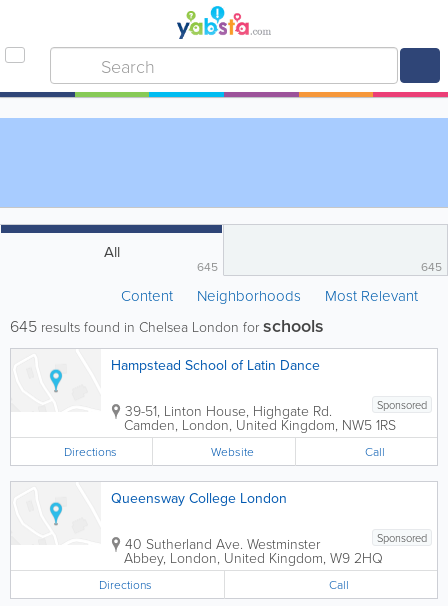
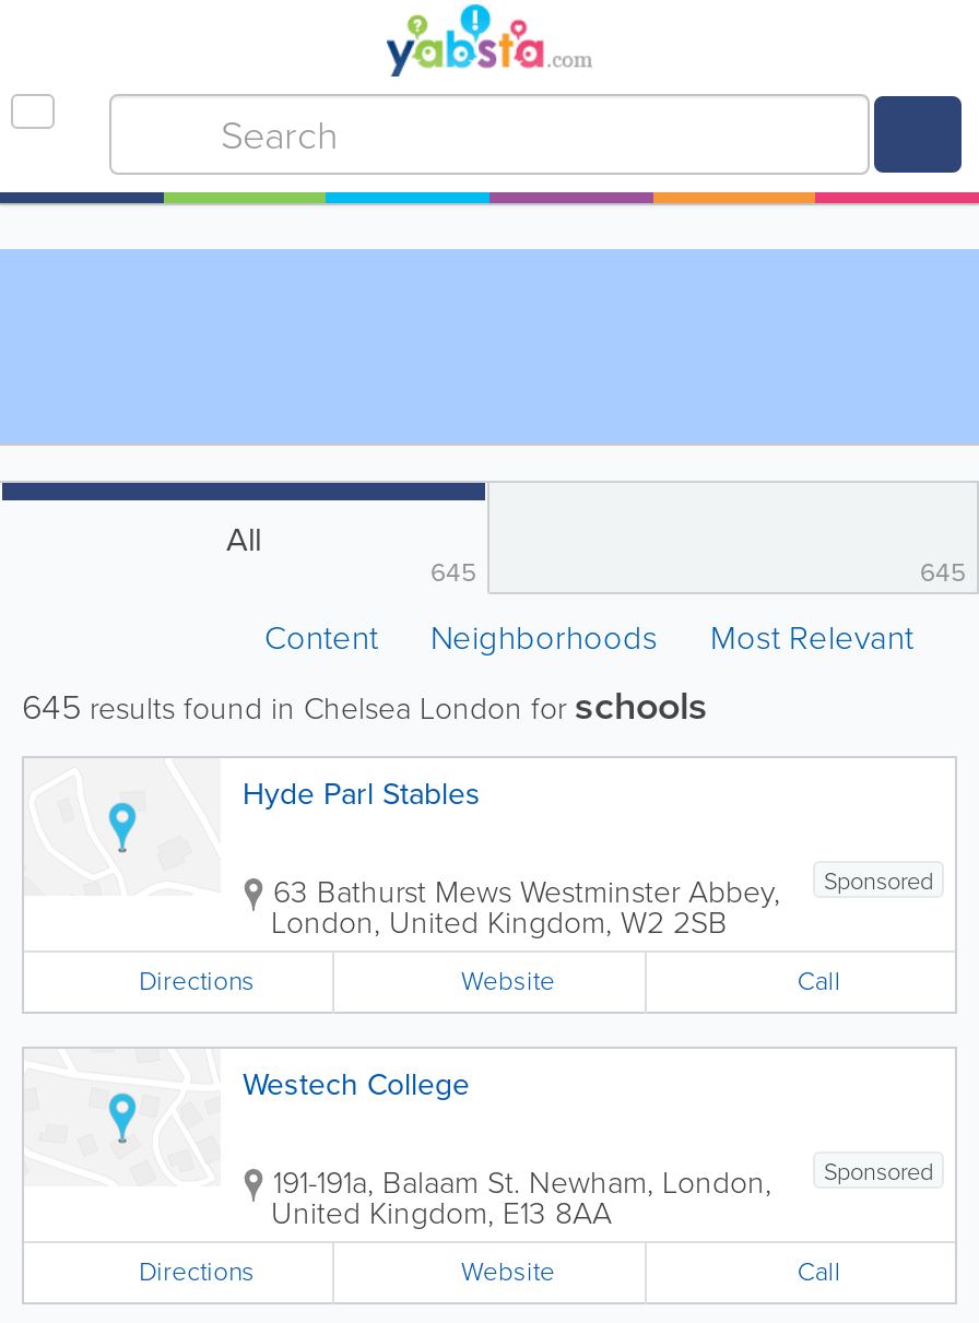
- Hampstead School of Latin Dance
+ Hyde Parl Stables

- 39-51, Linton House, Highgate Rd.
- Camden,London,United Kingdom, NW5 1RS
+ 63 Bathurst Mews Westminster Abbey,
+ London,United Kingdom,W2 2SB

- Queensway College London
+ Westech College

- 40 Sutherland Ave. Westminster
- Abbey,London, United Kingdom, W9 2HQ
+ 191-191a, Balaam St. Newham, London,
+ United Kingdom,E13 8AA

+ Website
